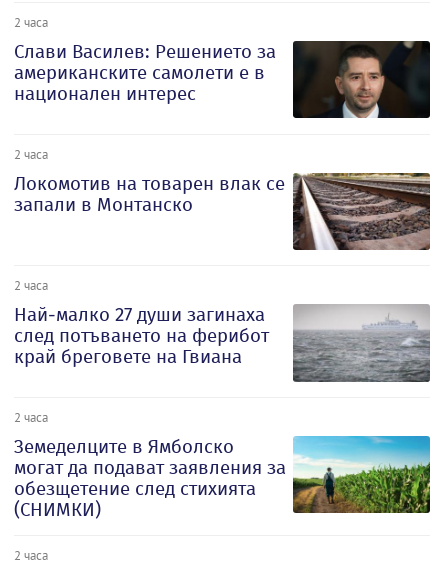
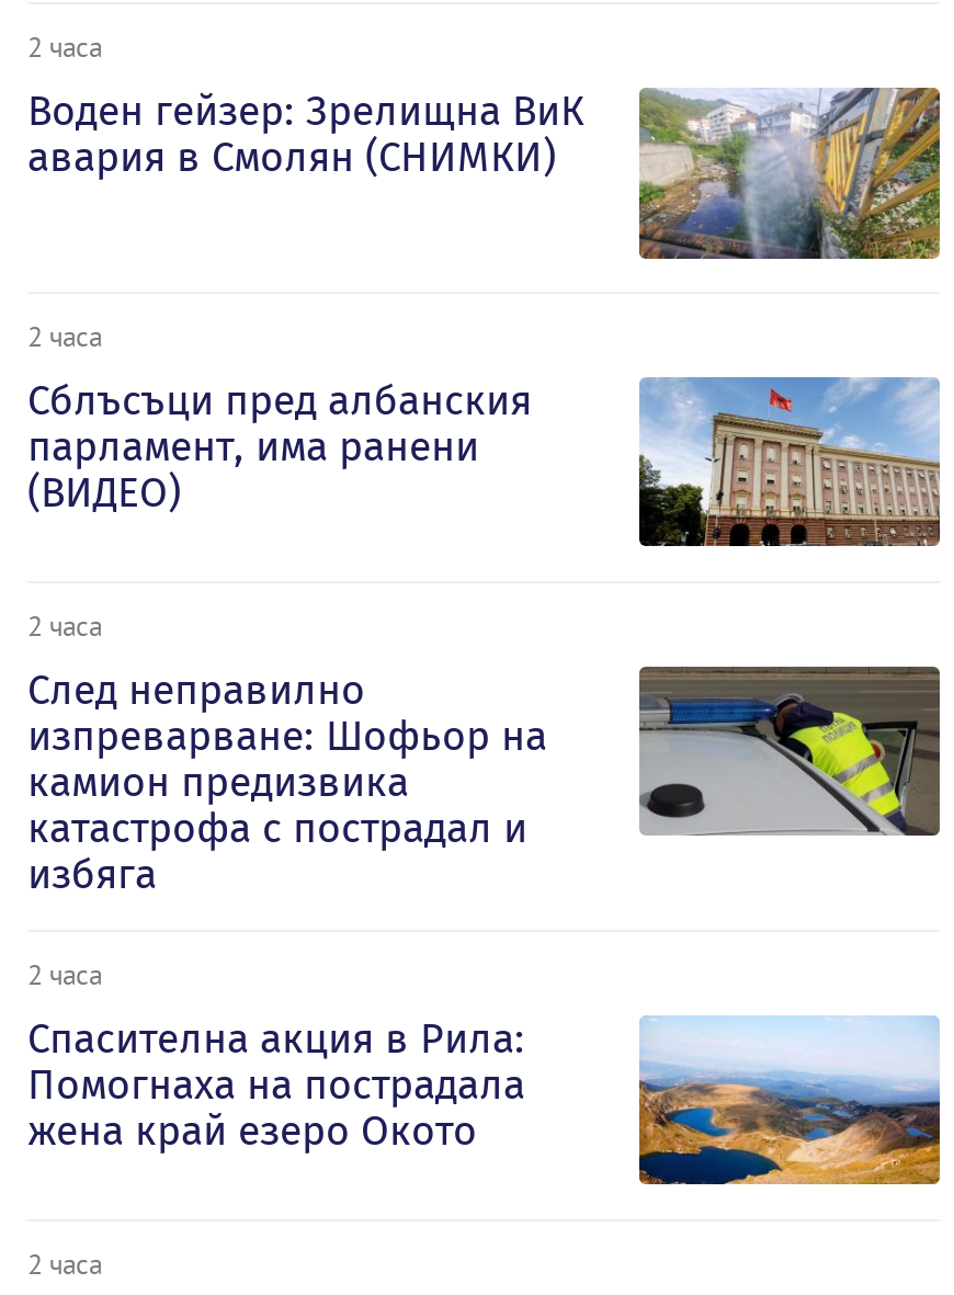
- [image]
- Слави Василев: Решението за
- американските самолети е в
- национален интерес
+ [image]
+ Воден гейзер: Зрелищна ВиК
+ авария в Смолян (СНИМКИ)

- Локомотив на товарен влак се
- запали в Монтанско
+ Сблъсъци пред албанския
+ парламент, има ранени
+ (ВИДЕО)

- [image]
+ [image]

- Най-малко 27 души загинаха
- след потъването на ферибот
- край бреговете на Гвиана
+ След неправилно
+ изпреварване: Шофьор на
+ камион предизвика
+ катастрофа с пострадал и
+ избяга

- [image]
+ [image]

- Земеделците в Ямболско
- могат да подават заявления за
- обезщетение след стихията
- (СНИМКИ)
+ Спасителна акция в Рила:
+ Помогнаха на пострадала
+ жена край езеро Окото

- [image]
+ [image]
